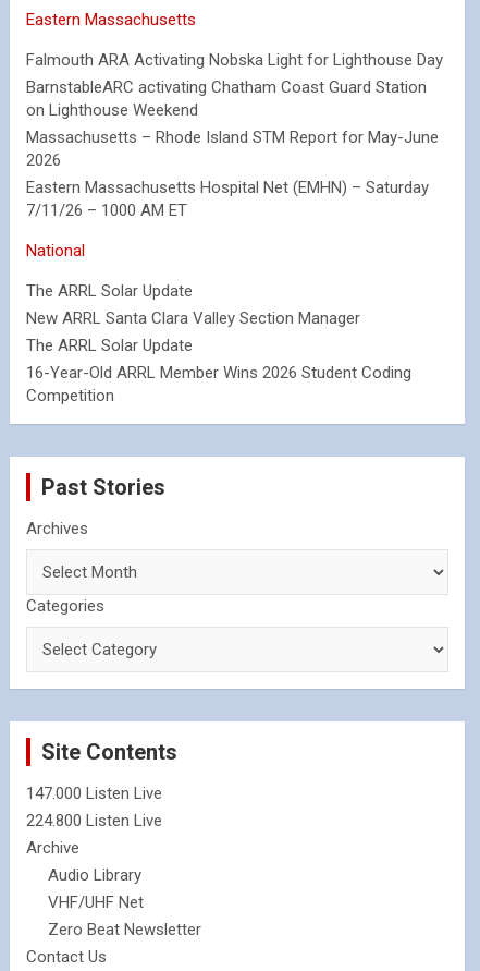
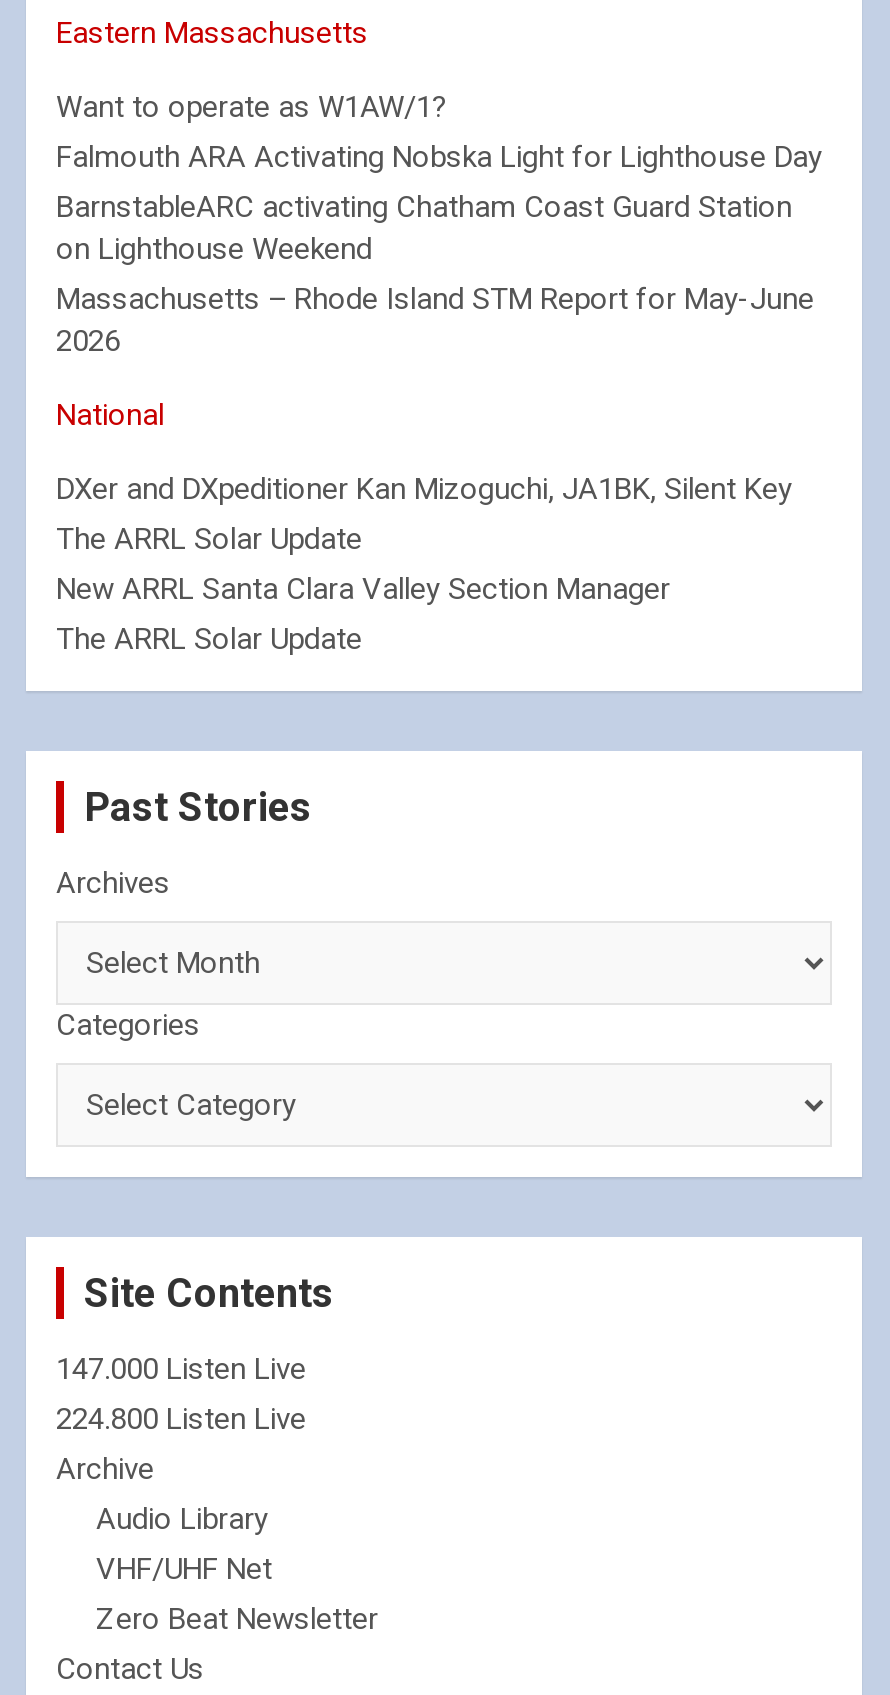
+ Want to operate as W1AW/1?

moved down: Falmouth ARA Activating Nobska Light for Lighthouse Day | BarnstableARC activating Chatham Coast Guard Station | on Lighthouse Weekend | Massachusetts – Rhode Island STM Report for May-June | 2026

- Eastern Massachusetts Hospital Net (EMHN) – Saturday
- 7/11/26 – 1000 AM ET

+ DXer and DXpeditioner Kan Mizoguchi, JA1BK, Silent Key

- 16-Year-Old ARRL Member Wins 2026 Student Coding
- Competition
